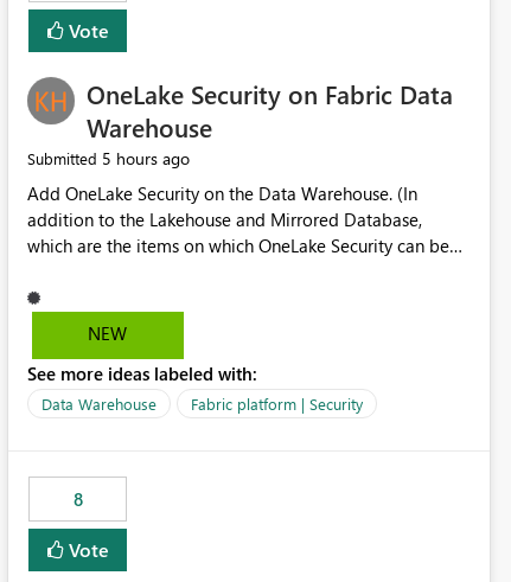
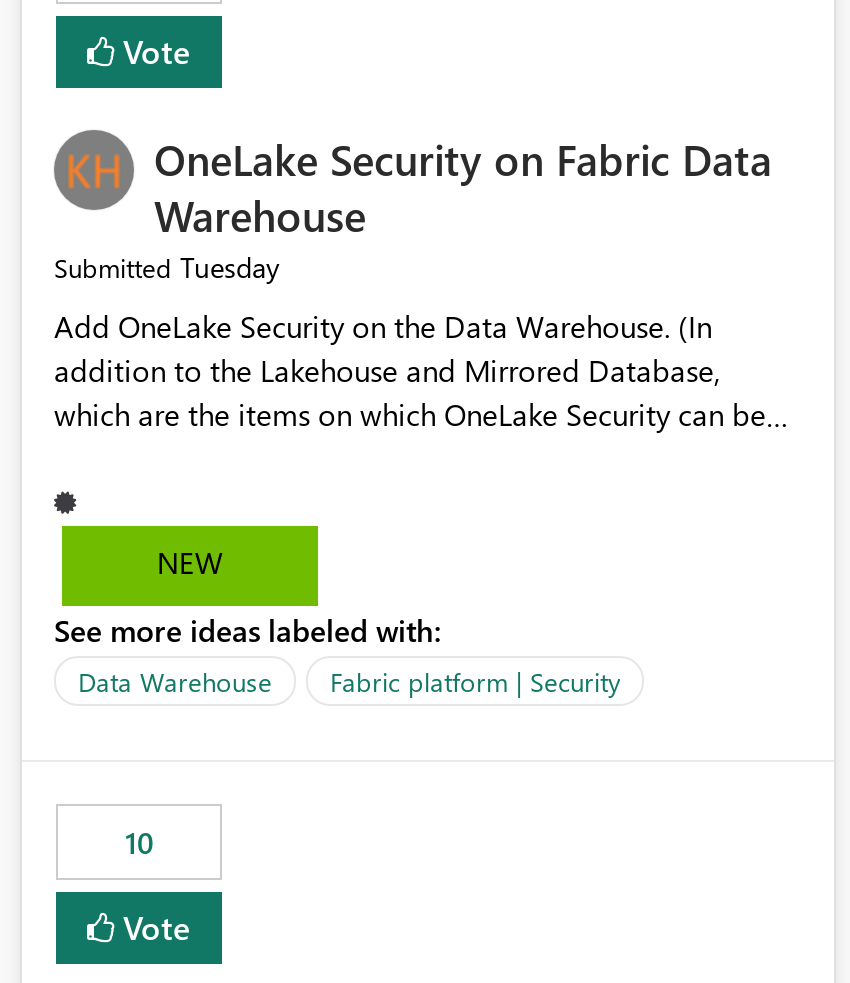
- Submitted 5 hours ago
+ Submitted Tuesday

- 8
+ 10
